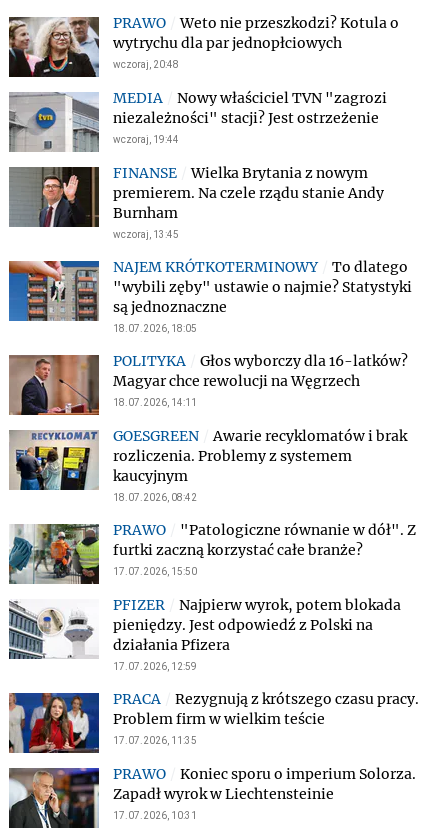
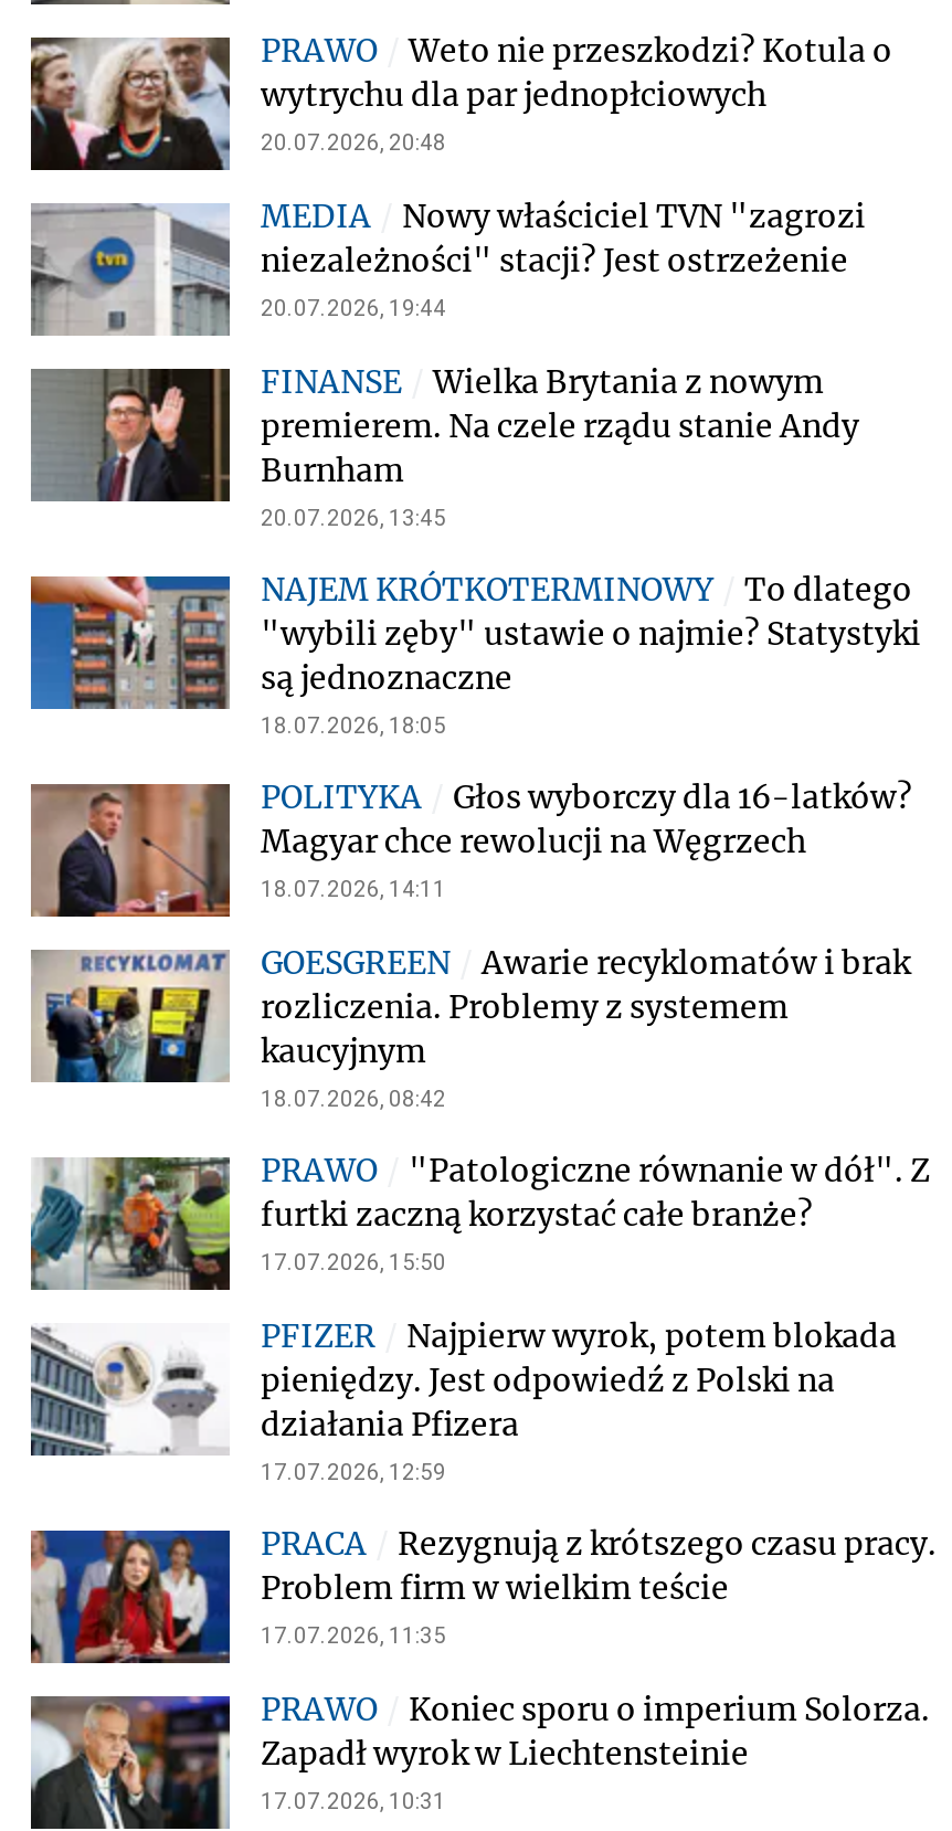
- wczoraj, 20:48
+ 20.07.2026, 20:48

- wczoraj, 19:44
+ 20.07.2026, 19:44

- wczoraj, 13:45
+ 20.07.2026, 13:45
